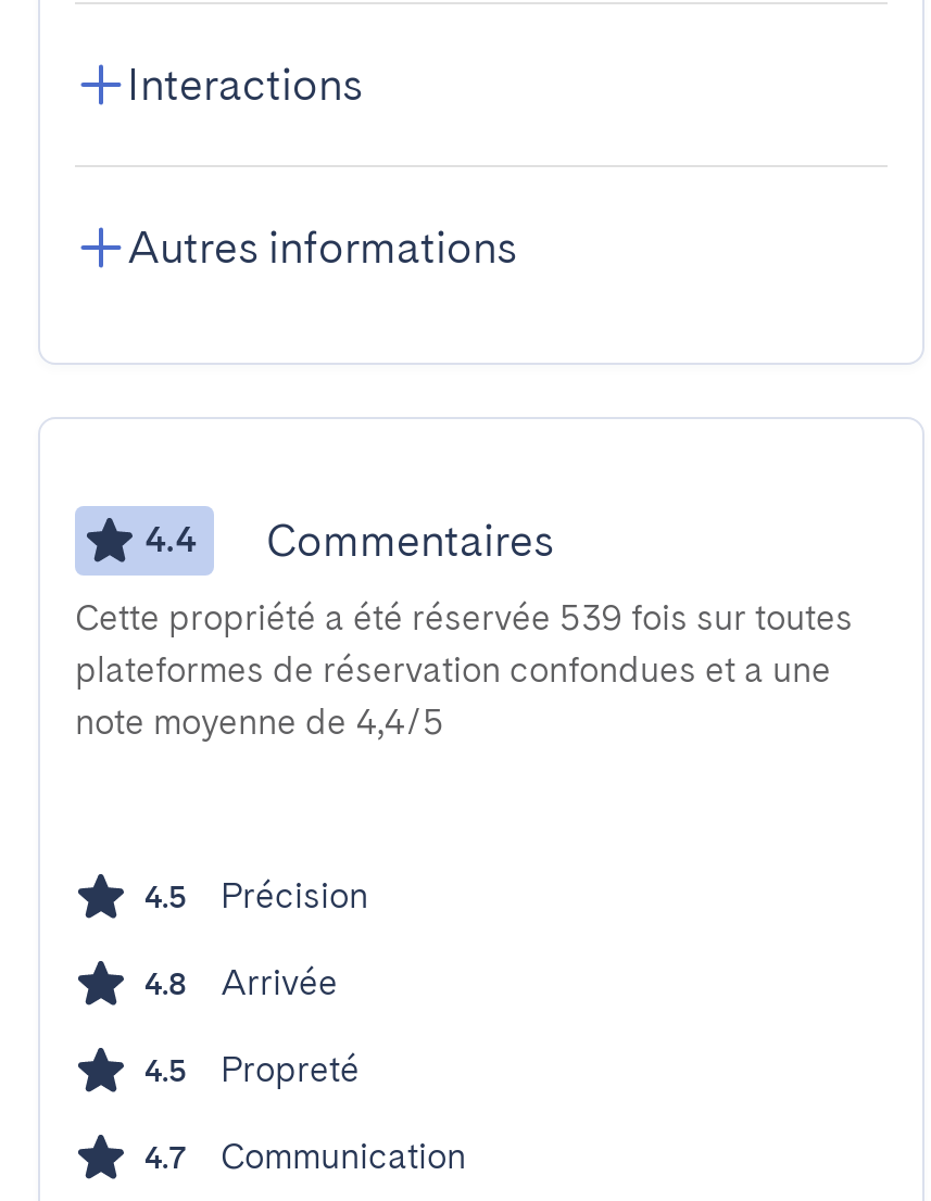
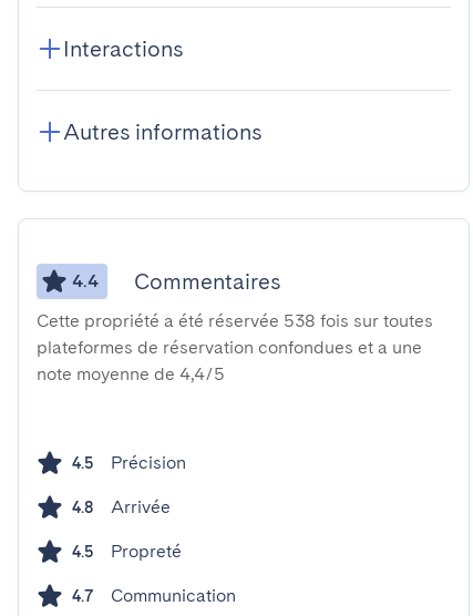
- Cette propriété a été réservée 539 fois sur toutes
+ Cette propriété a été réservée 538 fois sur toutes
